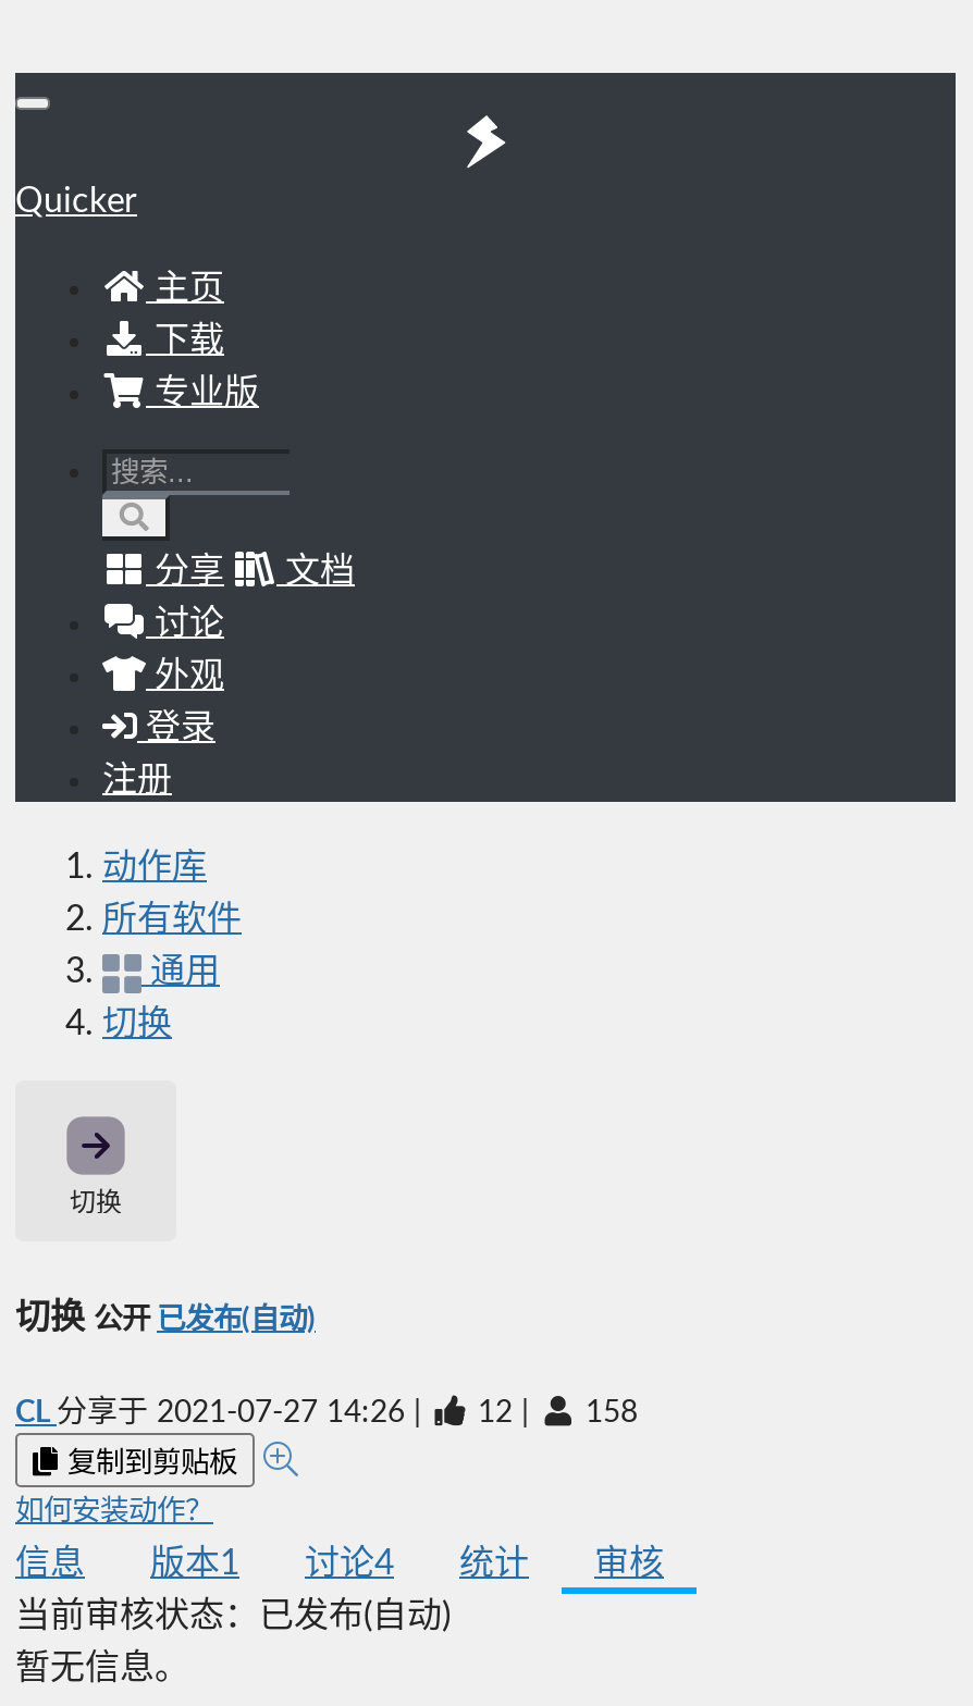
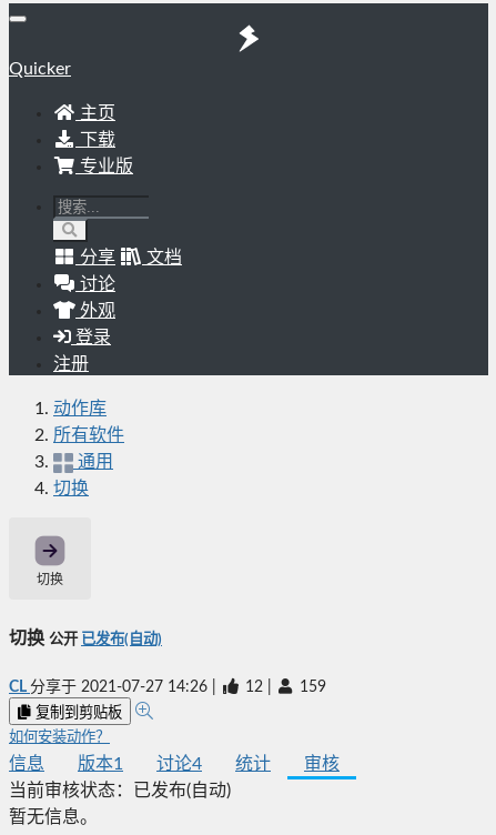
- 158
+ 159
